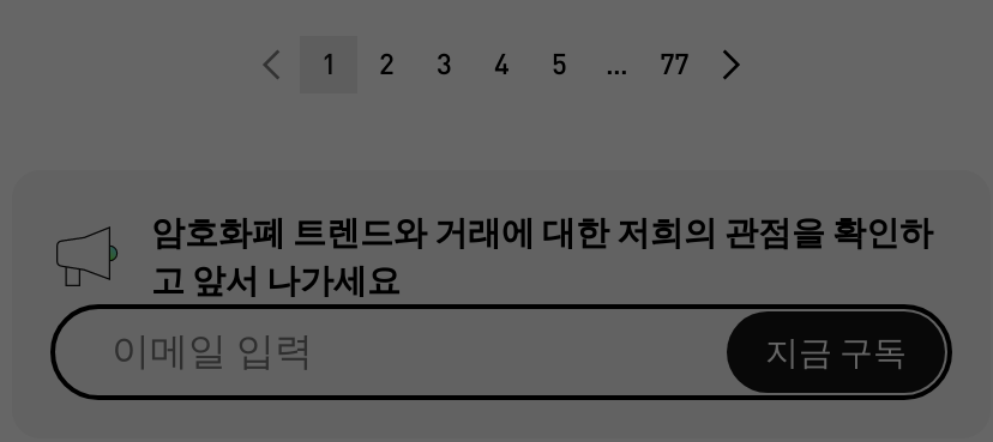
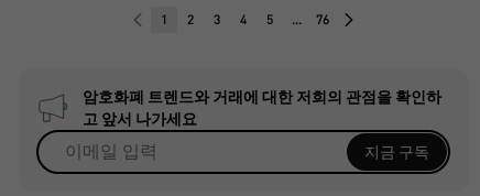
- 77
+ 76
